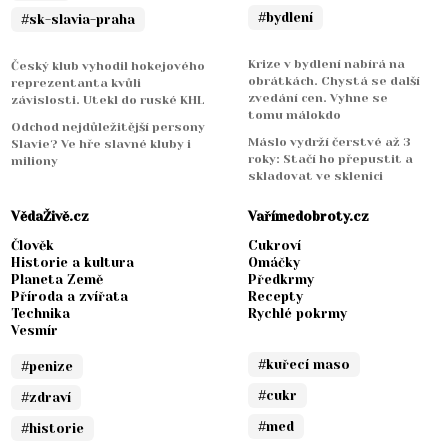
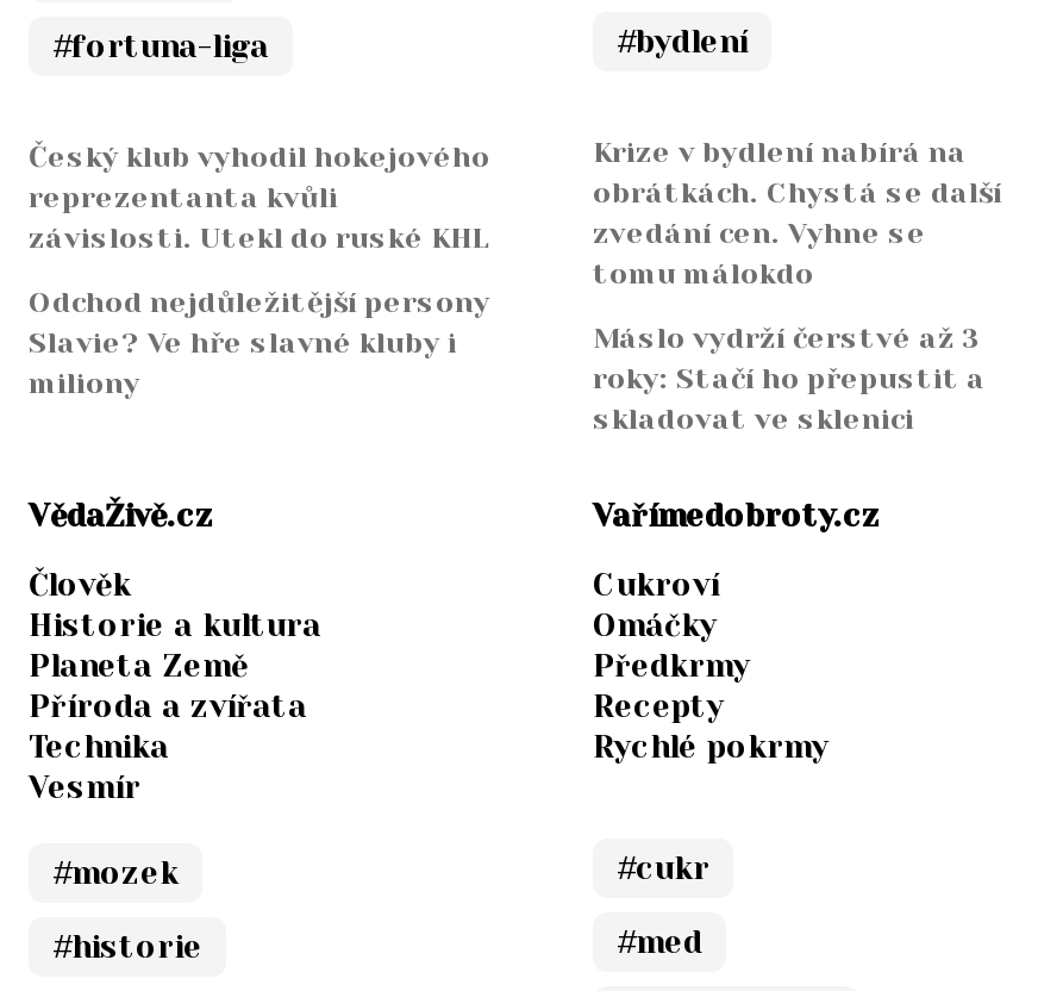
- #sk-slavia-praha
+ #fortuna-liga

- #penize
- #zdraví
+ #mozek

- #kuřecí maso
